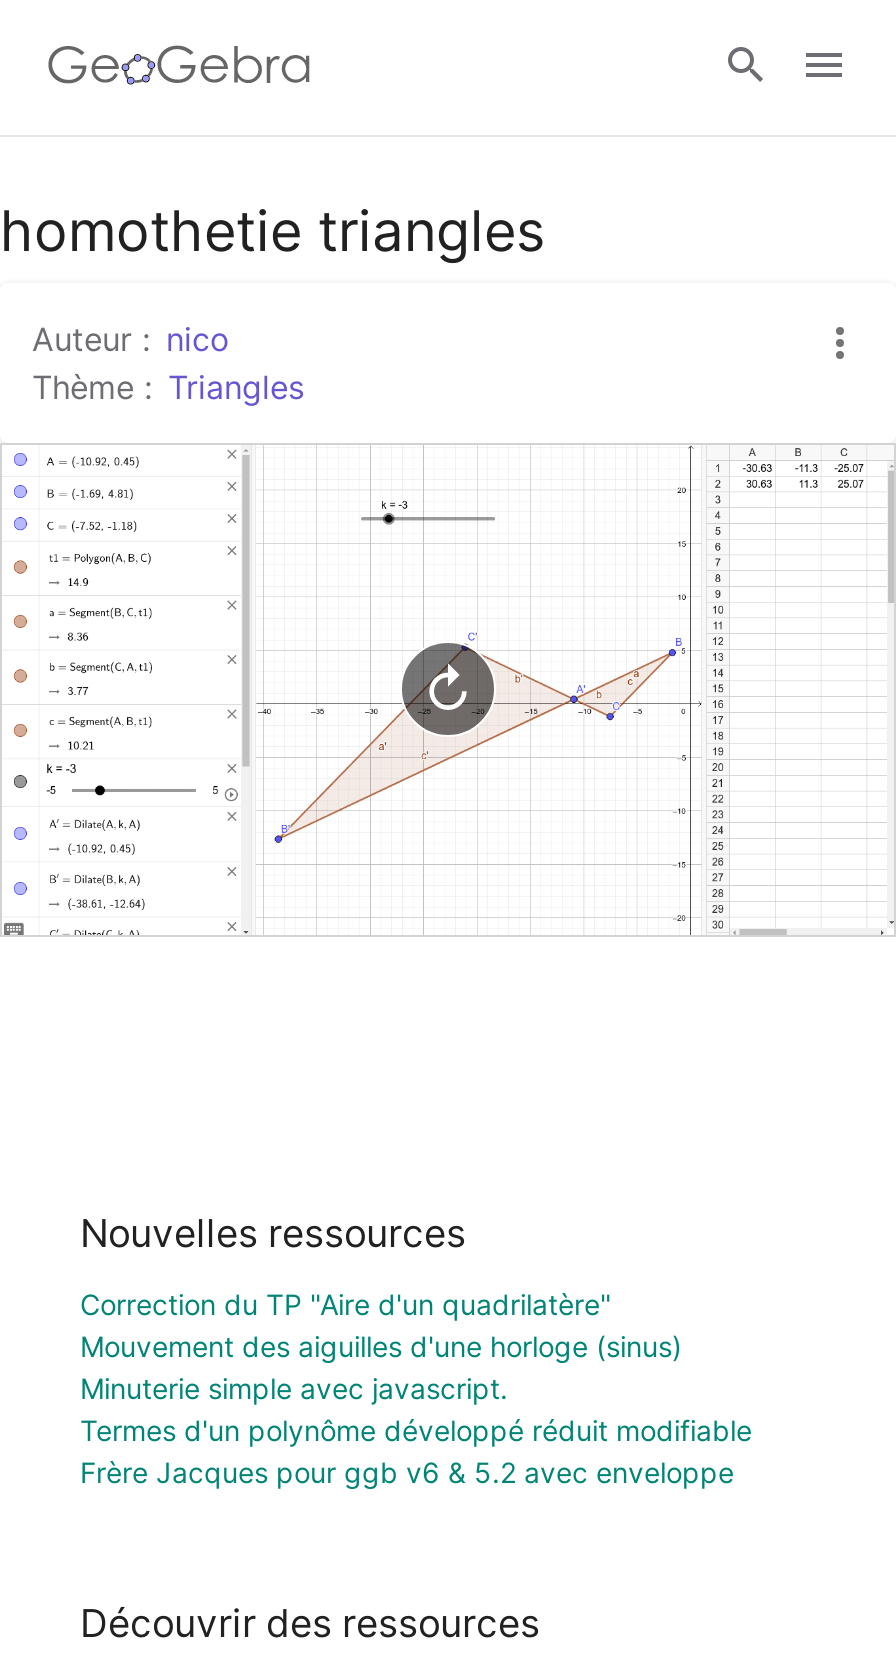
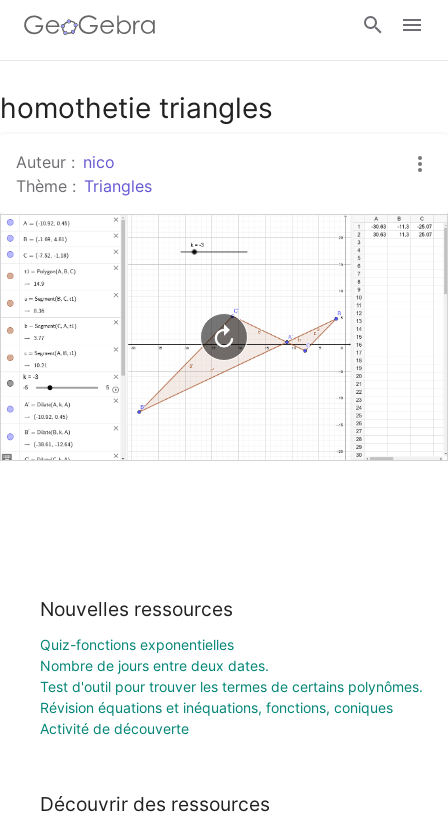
- Correction du TP "Aire d'un quadrilatère"
- Mouvement des aiguilles d'une horloge (sinus)
- Minuterie simple avec javascript.
- Termes d'un polynôme développé réduit modifiable
- Frère Jacques pour ggb v6 & 5.2 avec enveloppe
+ Quiz-fonctions exponentielles
+ Nombre de jours entre deux dates.
+ Test d'outil pour trouver les termes de certains polynômes.
+ Révision équations et inéquations, fonctions, coniques
+ Activité de découverte
